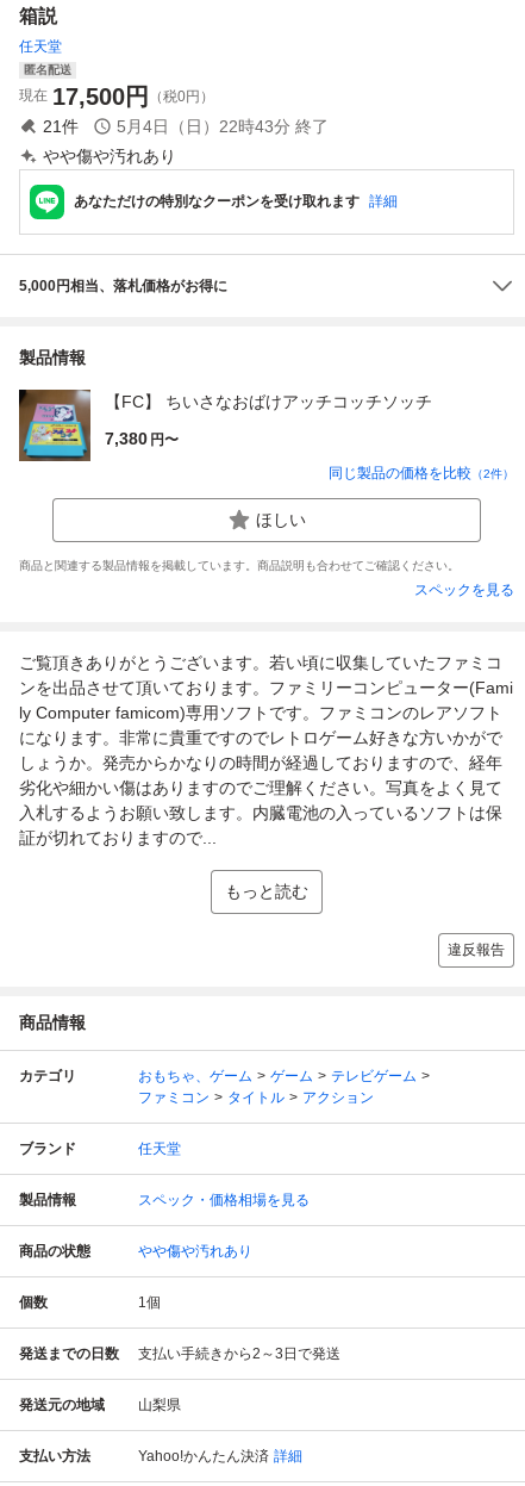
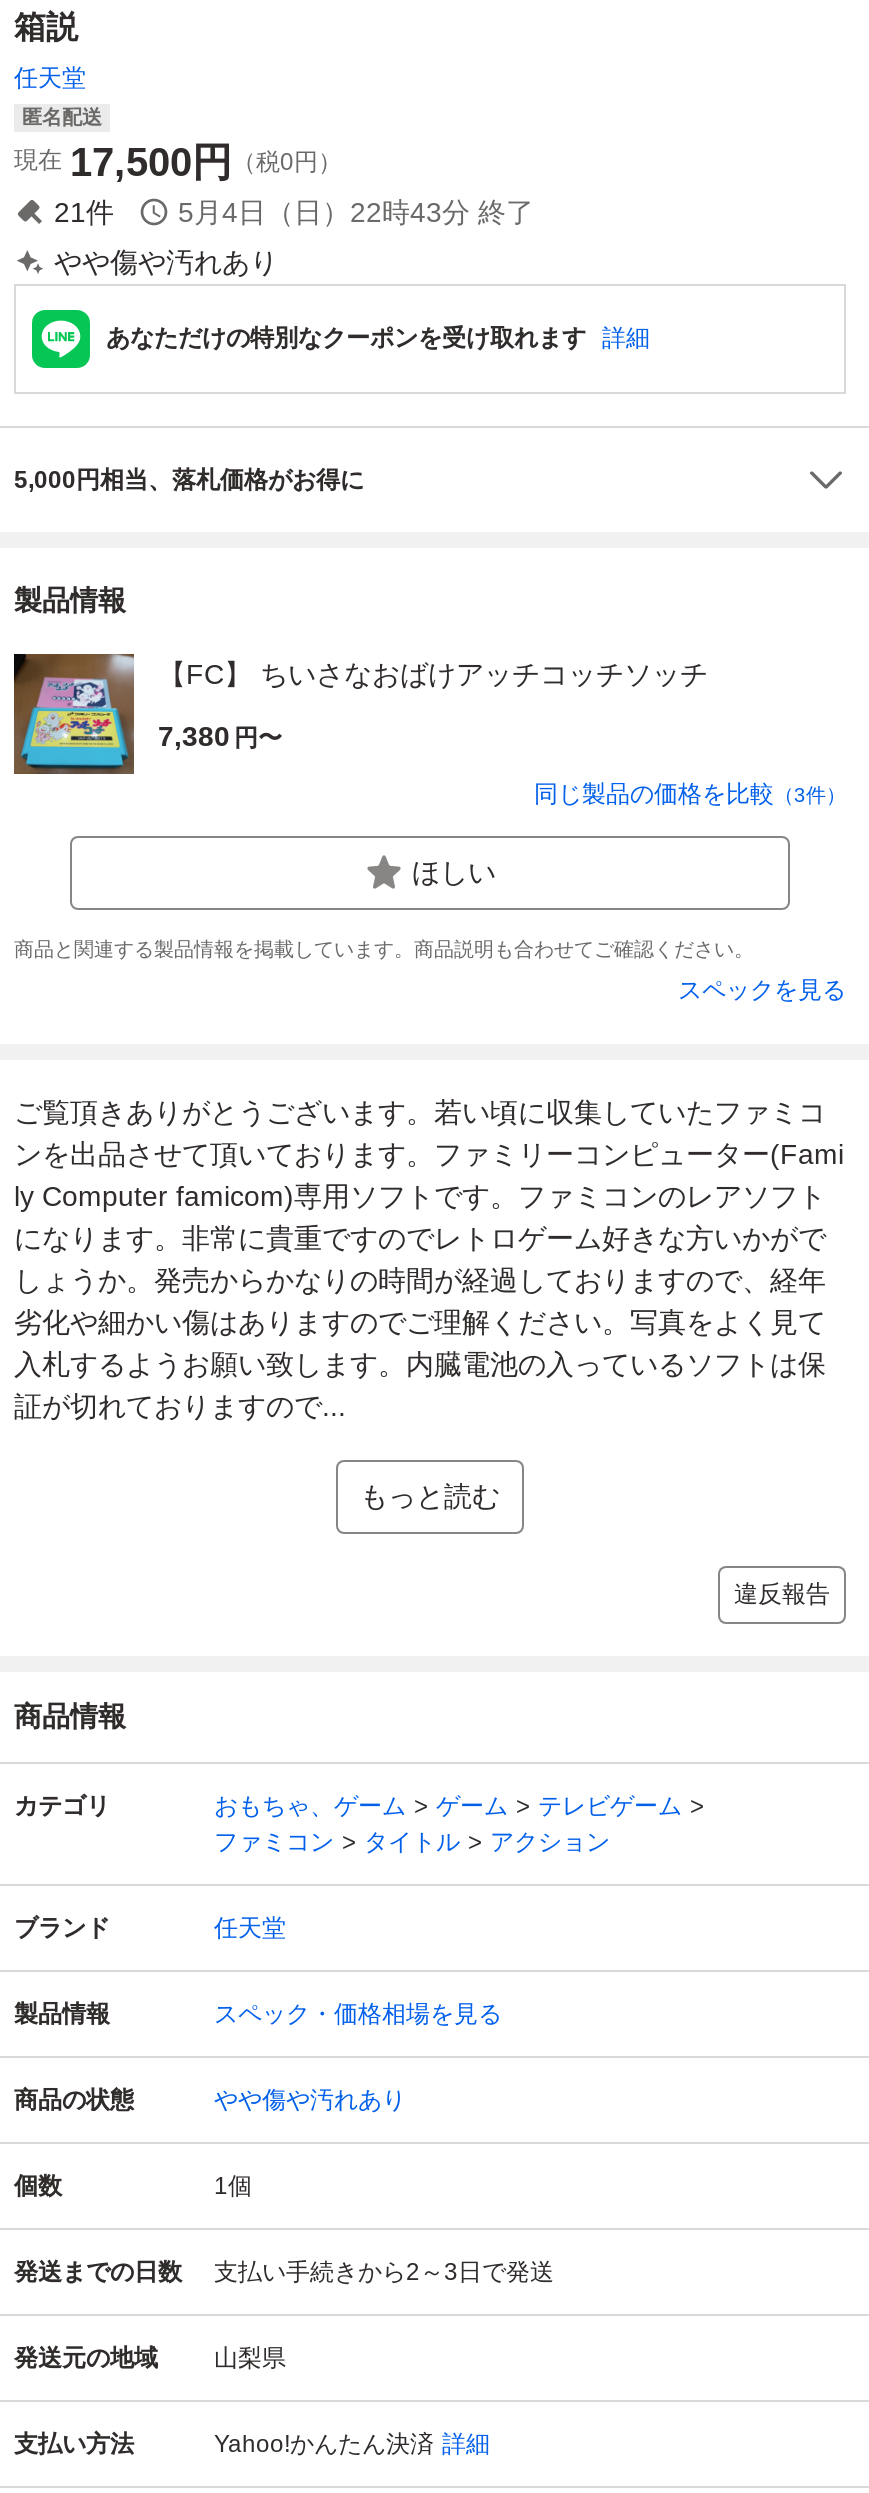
- 同じ製品の価格を比較（2件）
+ 同じ製品の価格を比較（3件）
